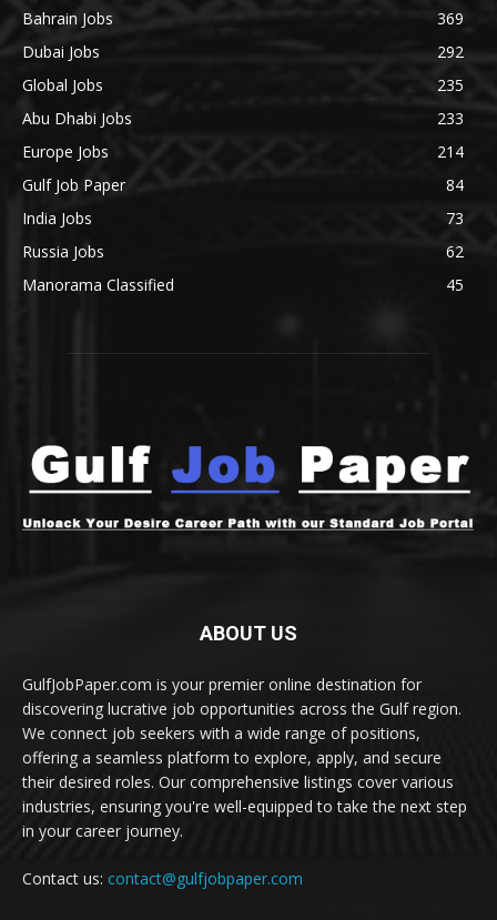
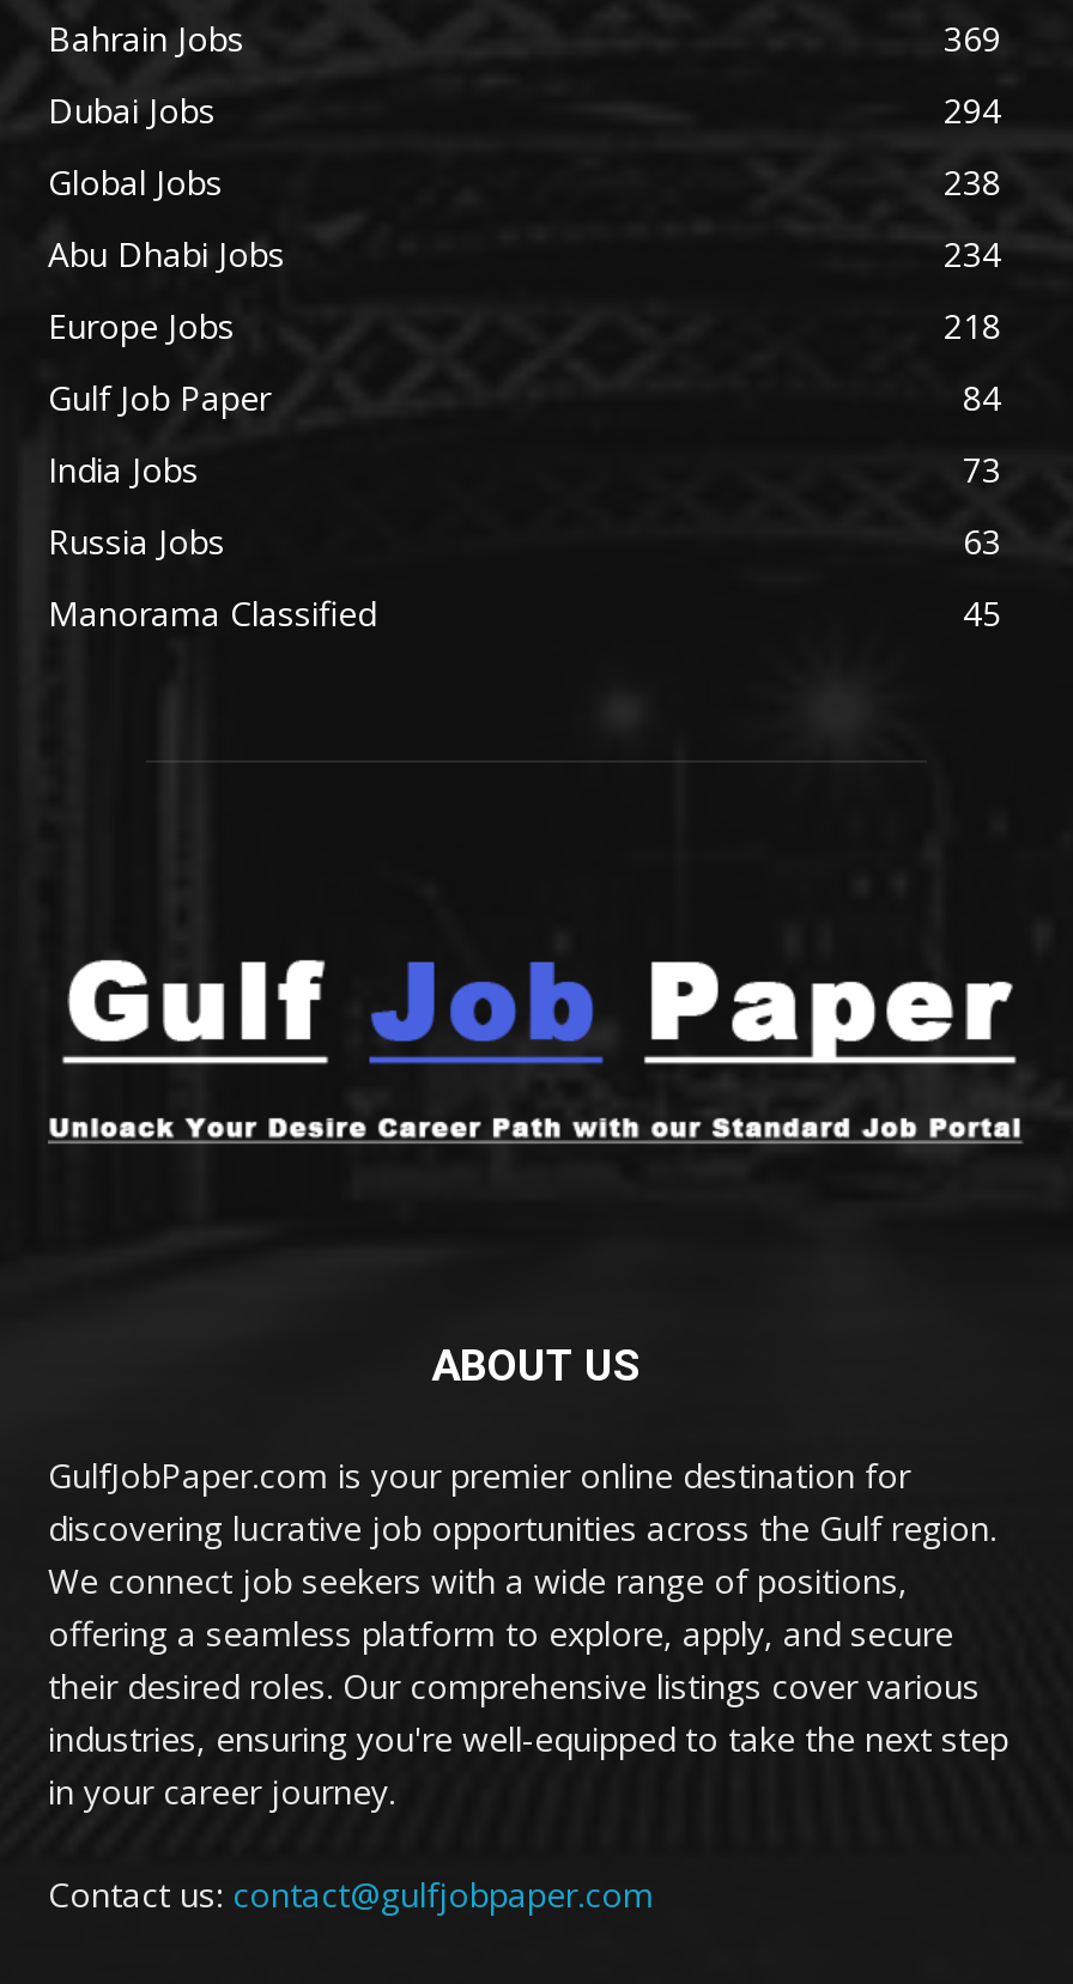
- 292
+ 294

- 235
+ 238

- 233
+ 234

- 214
+ 218

- 62
+ 63
